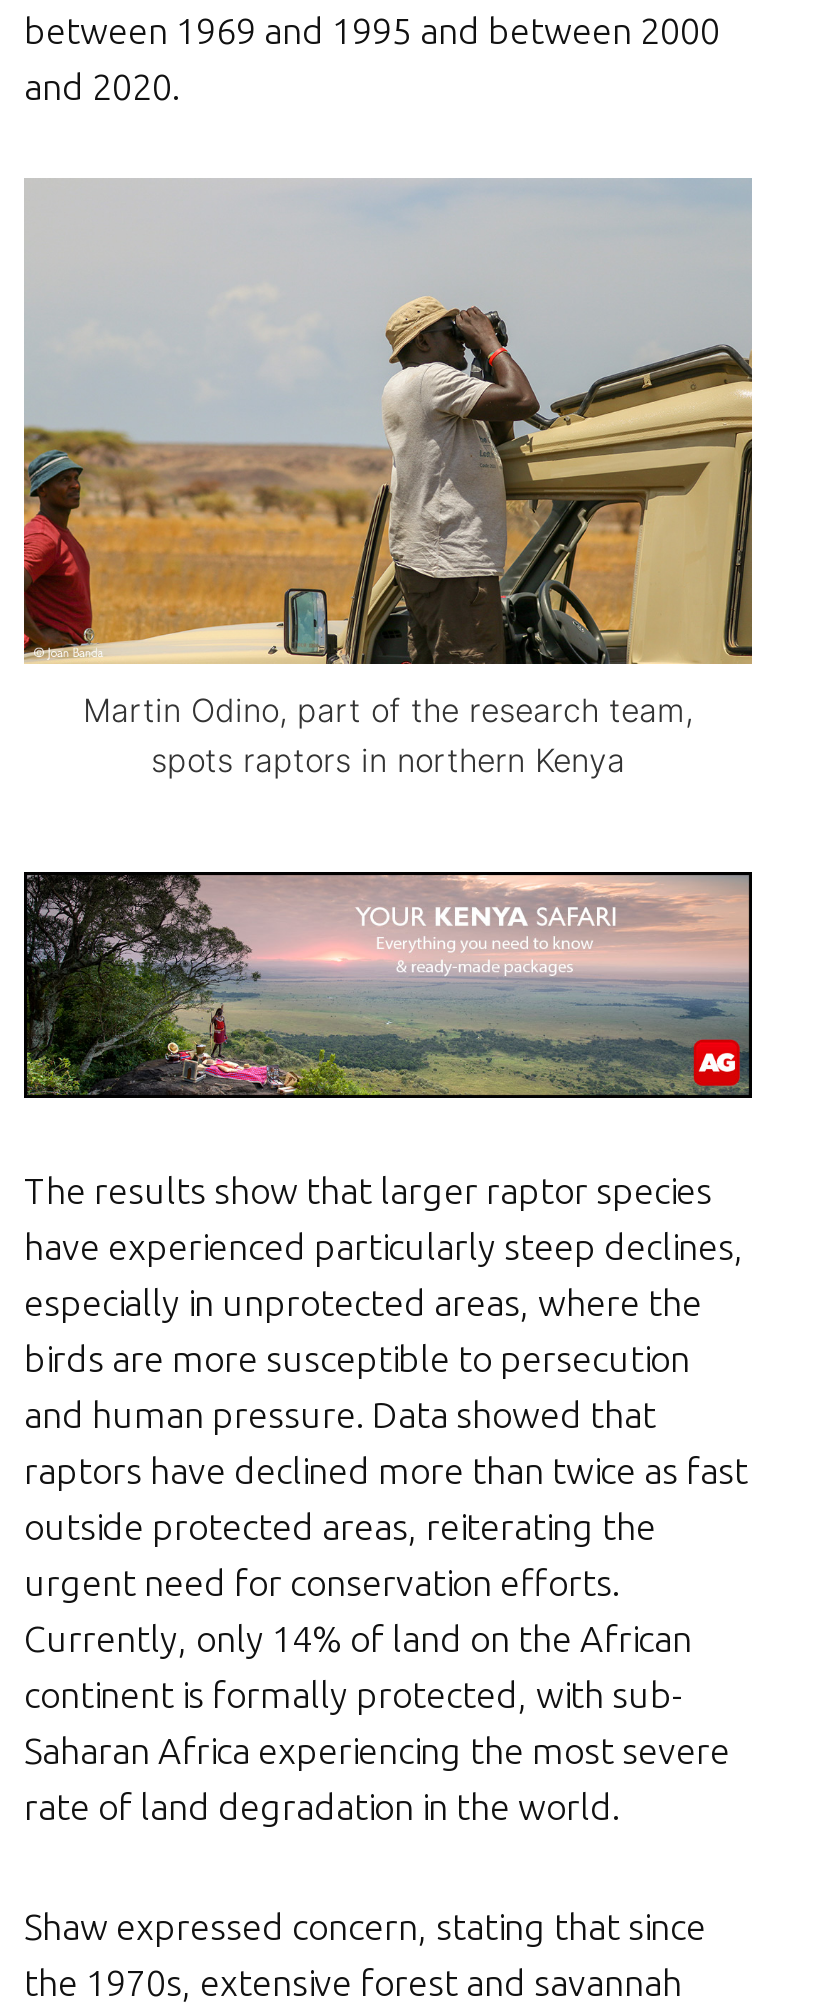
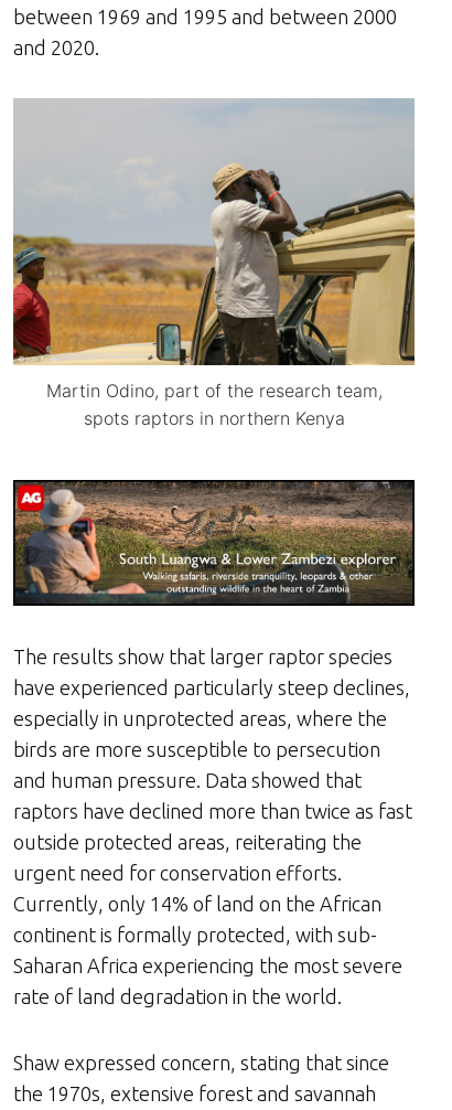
- [image]
+ [image]
